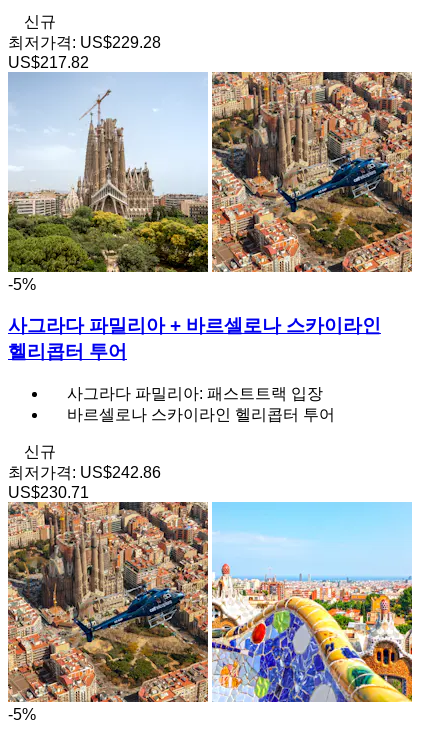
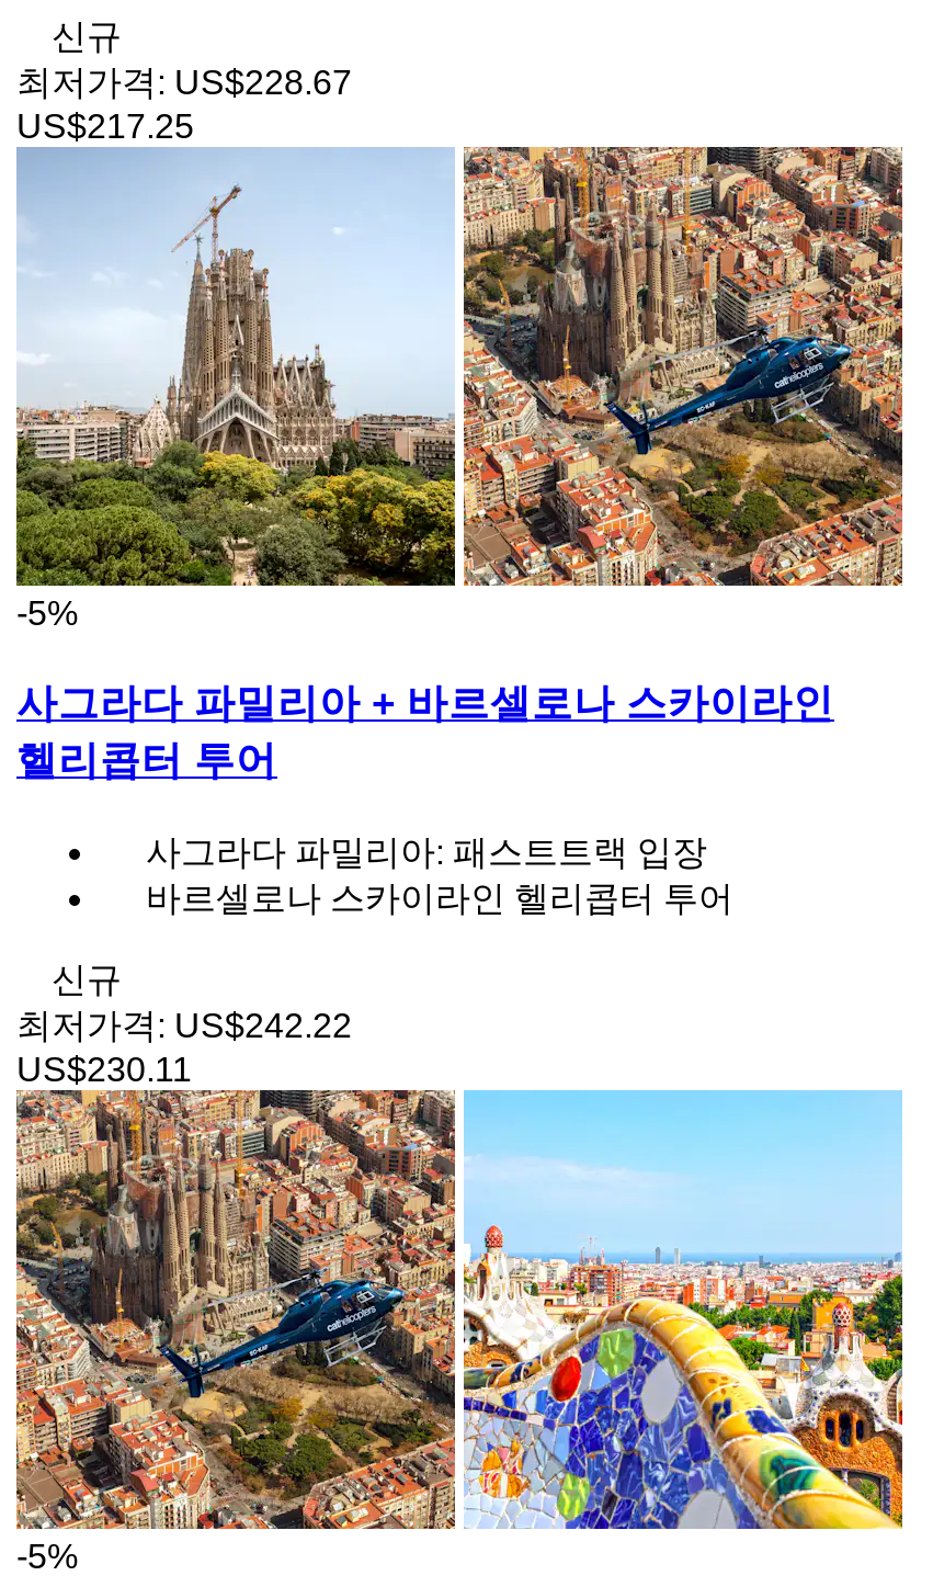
- 최저가격: US$229.28
- US$217.82
+ 최저가격: US$228.67
+ US$217.25

- 최저가격: US$242.86
- US$230.71
+ 최저가격: US$242.22
+ US$230.11
